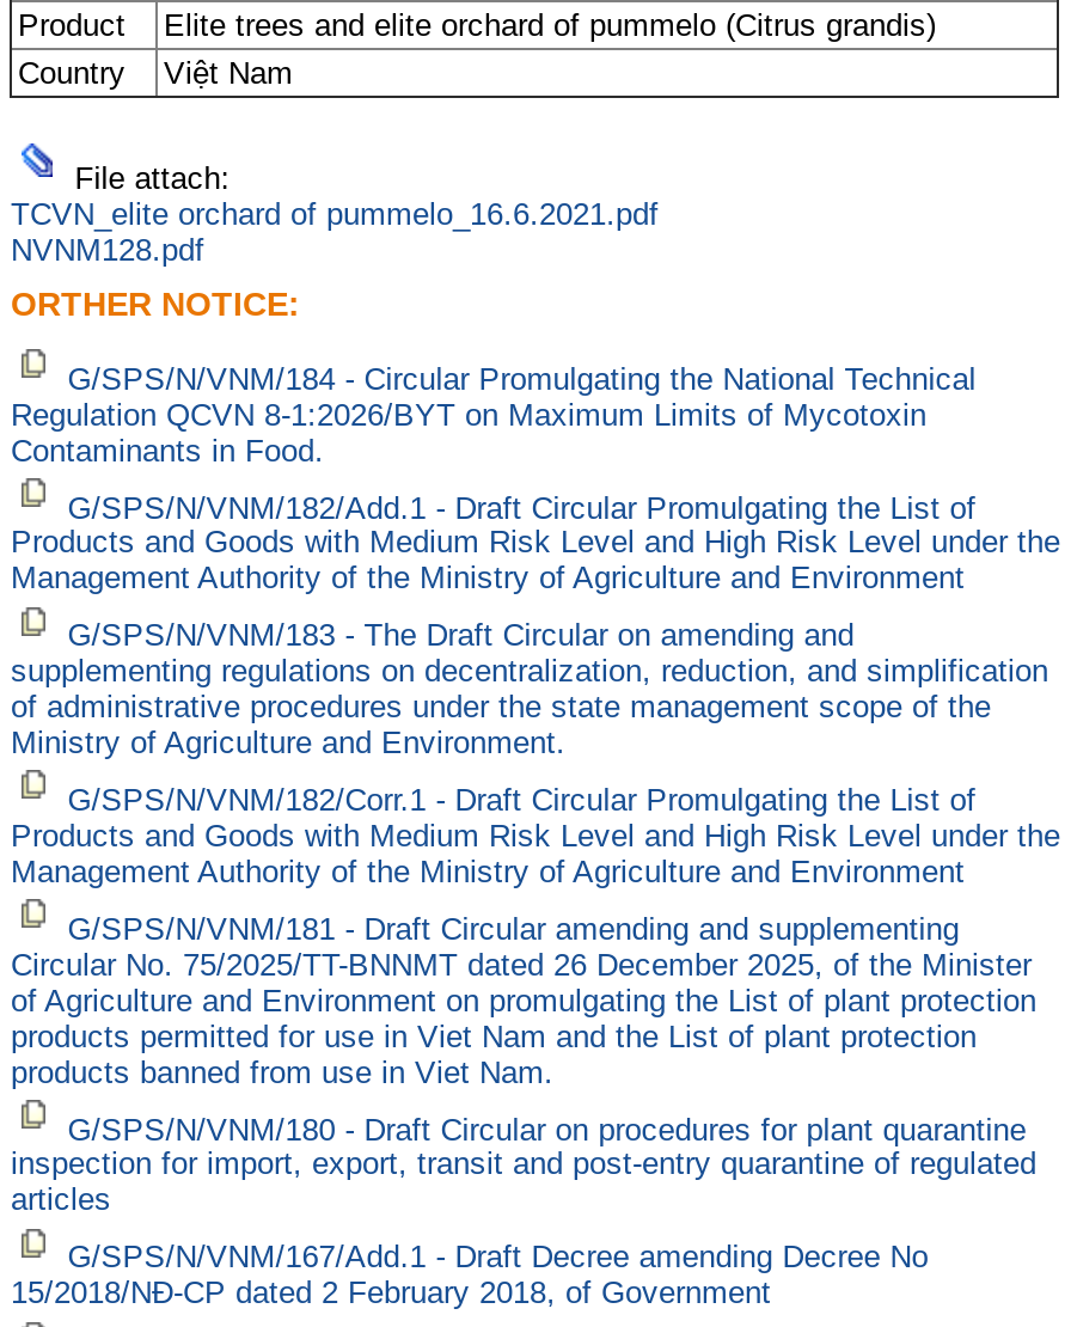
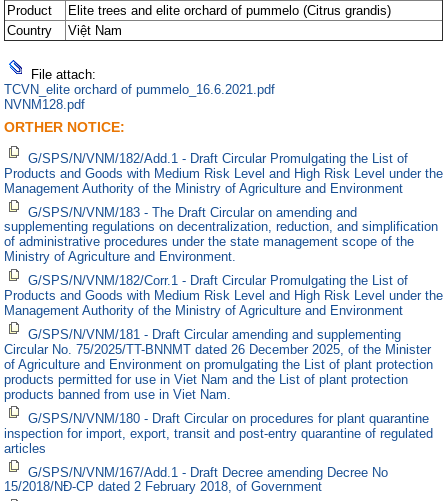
- G/SPS/N/VNM/184 - Circular Promulgating the National Technical
- Regulation QCVN 8-1:2026/BYT on Maximum Limits of Mycotoxin
- Contaminants in Food.
